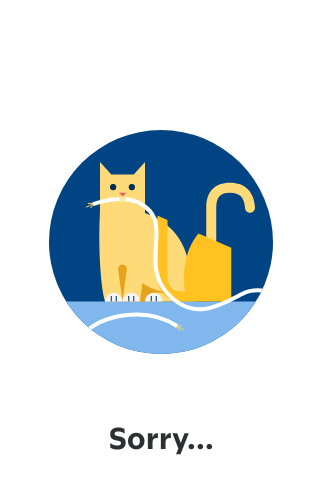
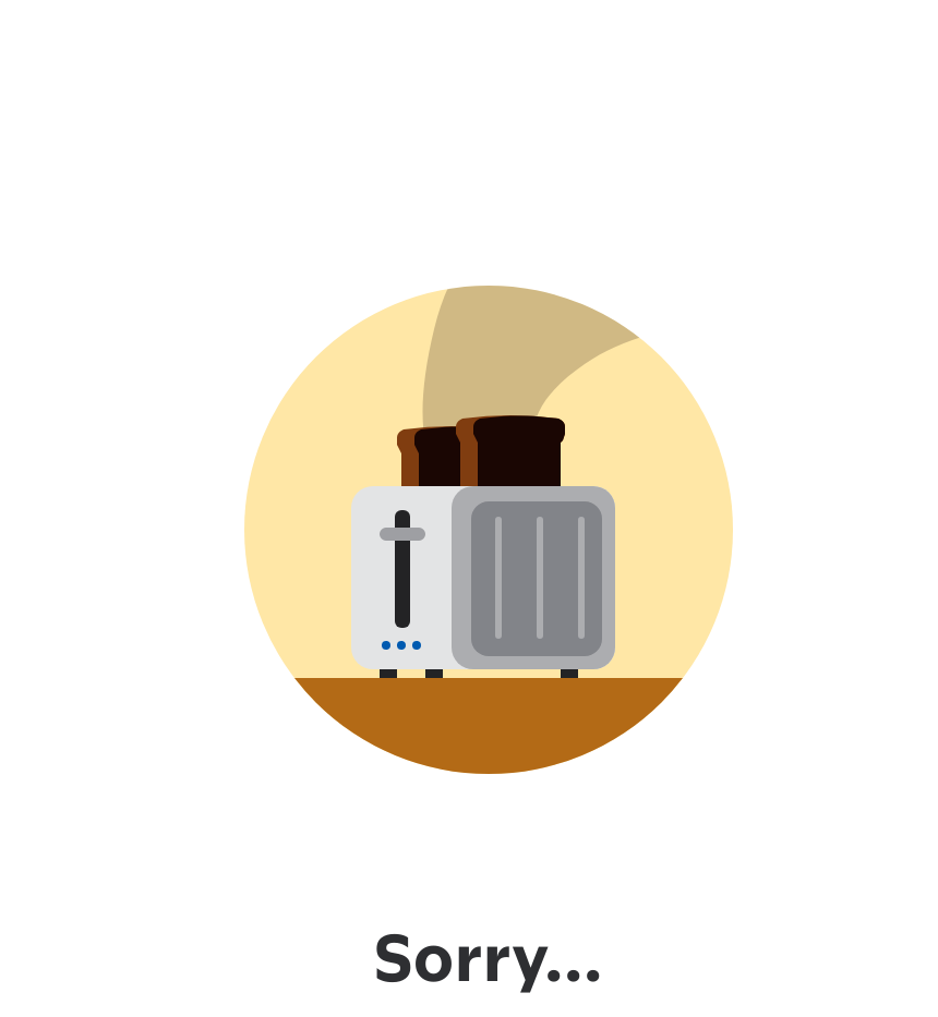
- [image]
+ [image]
